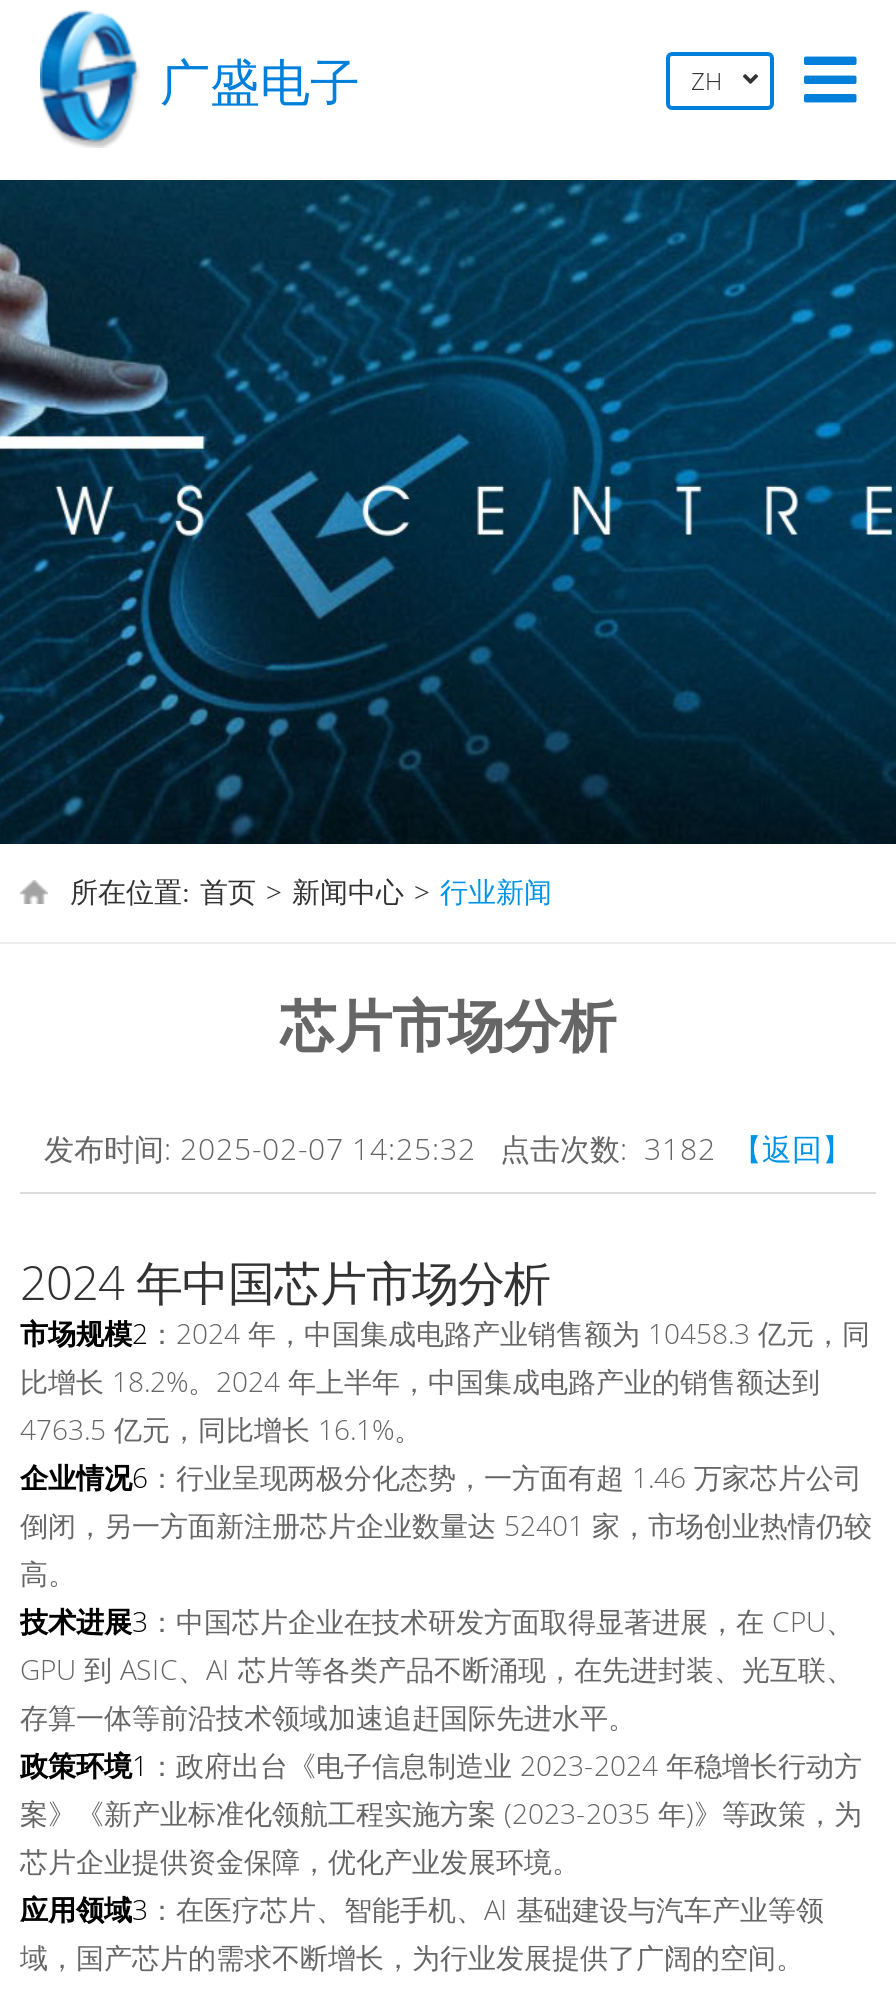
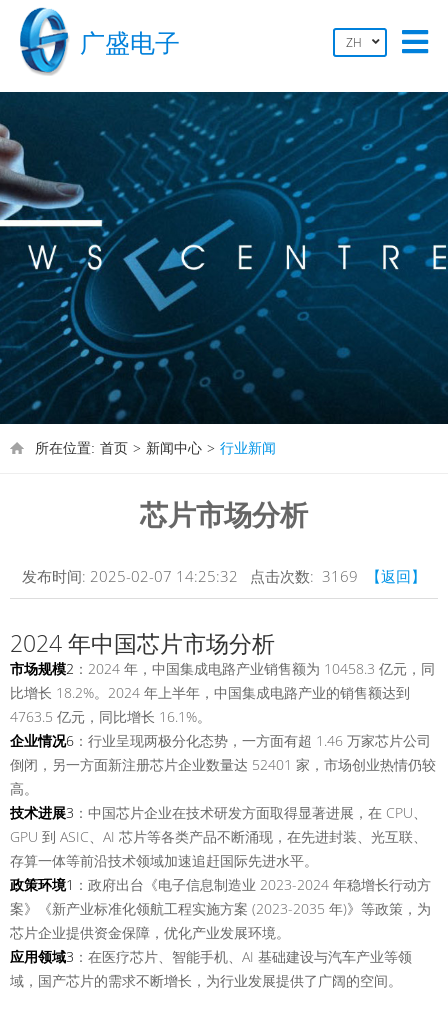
- 发布时间: 2025-02-07 14:25:32 点击次数: 3182【返回】
+ 发布时间: 2025-02-07 14:25:32 点击次数: 3169【返回】
